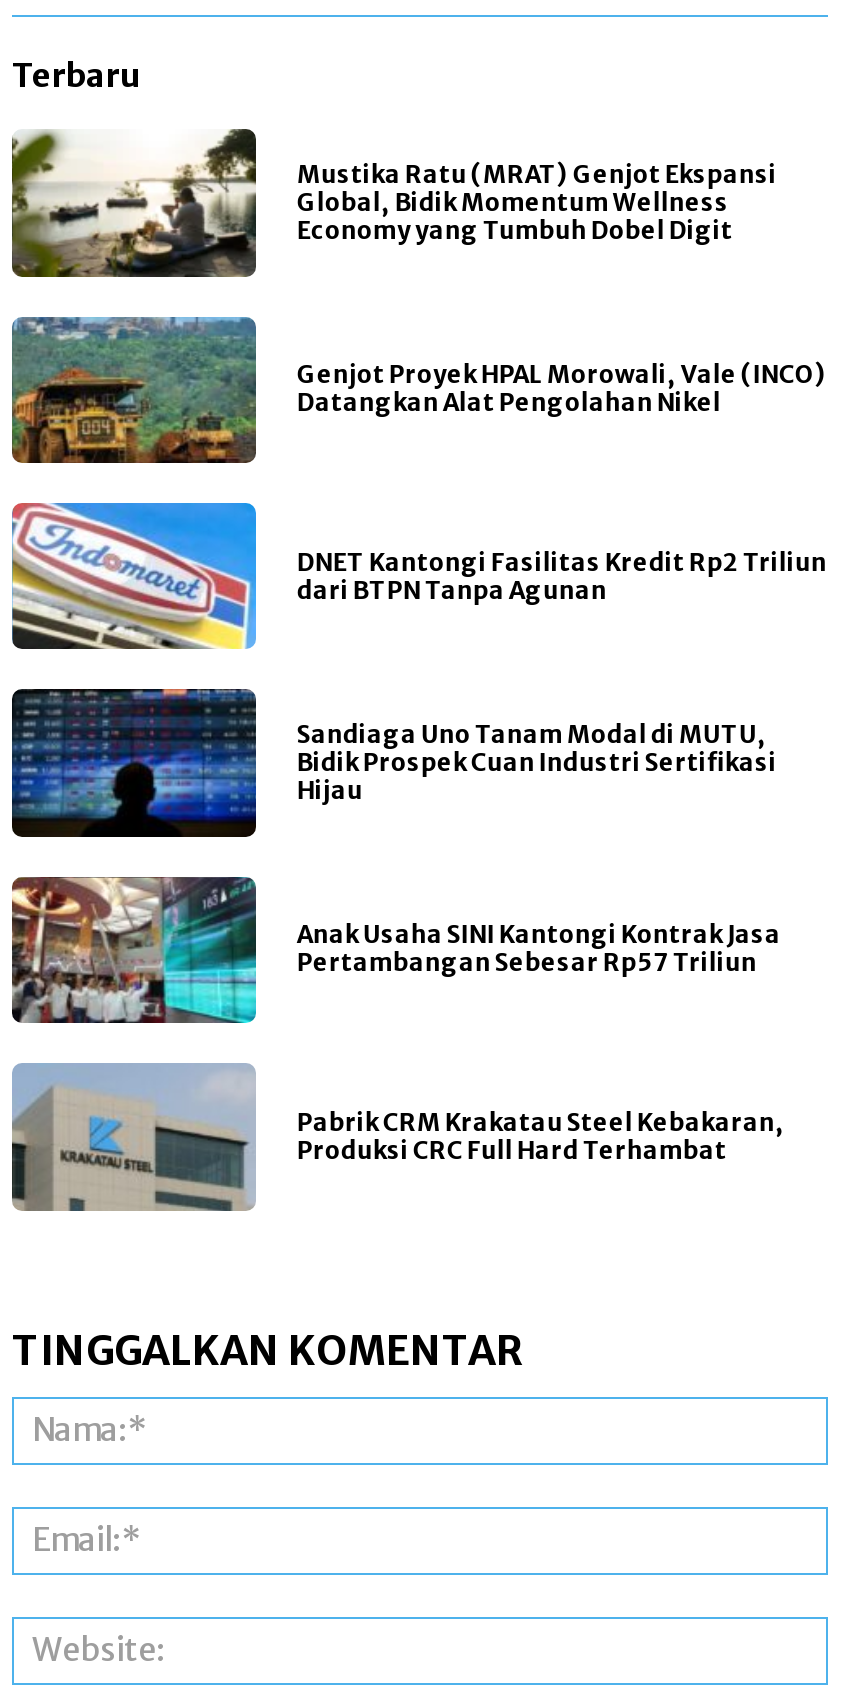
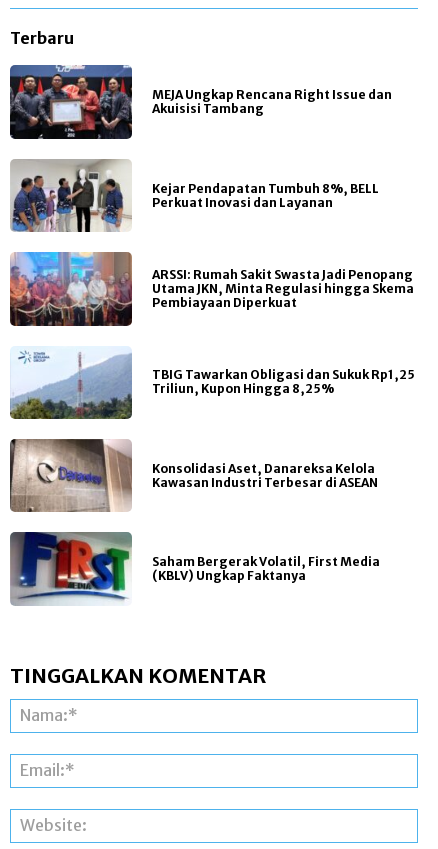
- [image]
- Mustika Ratu (MRAT) Genjot Ekspansi
- Global, Bidik Momentum Wellness
- Economy yang Tumbuh Dobel Digit
+ [image]
+ MEJA Ungkap Rencana Right Issue dan
+ Akuisisi Tambang

- [image]
- Genjot Proyek HPAL Morowali, Vale (INCO)
- Datangkan Alat Pengolahan Nikel
+ [image]
+ Kejar Pendapatan Tumbuh 8%, BELL
+ Perkuat Inovasi dan Layanan

- [image]
- DNET Kantongi Fasilitas Kredit Rp2 Triliun
- dari BTPN Tanpa Agunan
+ [image]
+ ARSSI: Rumah Sakit Swasta Jadi Penopang
+ Utama JKN, Minta Regulasi hingga Skema
+ Pembiayaan Diperkuat

- [image]
- Sandiaga Uno Tanam Modal di MUTU,
- Bidik Prospek Cuan Industri Sertifikasi
- Hijau
+ [image]
+ TBIG Tawarkan Obligasi dan Sukuk Rp1,25
+ Triliun, Kupon Hingga 8,25%

- [image]
- Anak Usaha SINI Kantongi Kontrak Jasa
- Pertambangan Sebesar Rp57 Triliun
+ [image]
+ Konsolidasi Aset, Danareksa Kelola
+ Kawasan Industri Terbesar di ASEAN

- [image]
- Pabrik CRM Krakatau Steel Kebakaran,
- Produksi CRC Full Hard Terhambat
+ [image]
+ Saham Bergerak Volatil, First Media
+ (KBLV) Ungkap Faktanya
